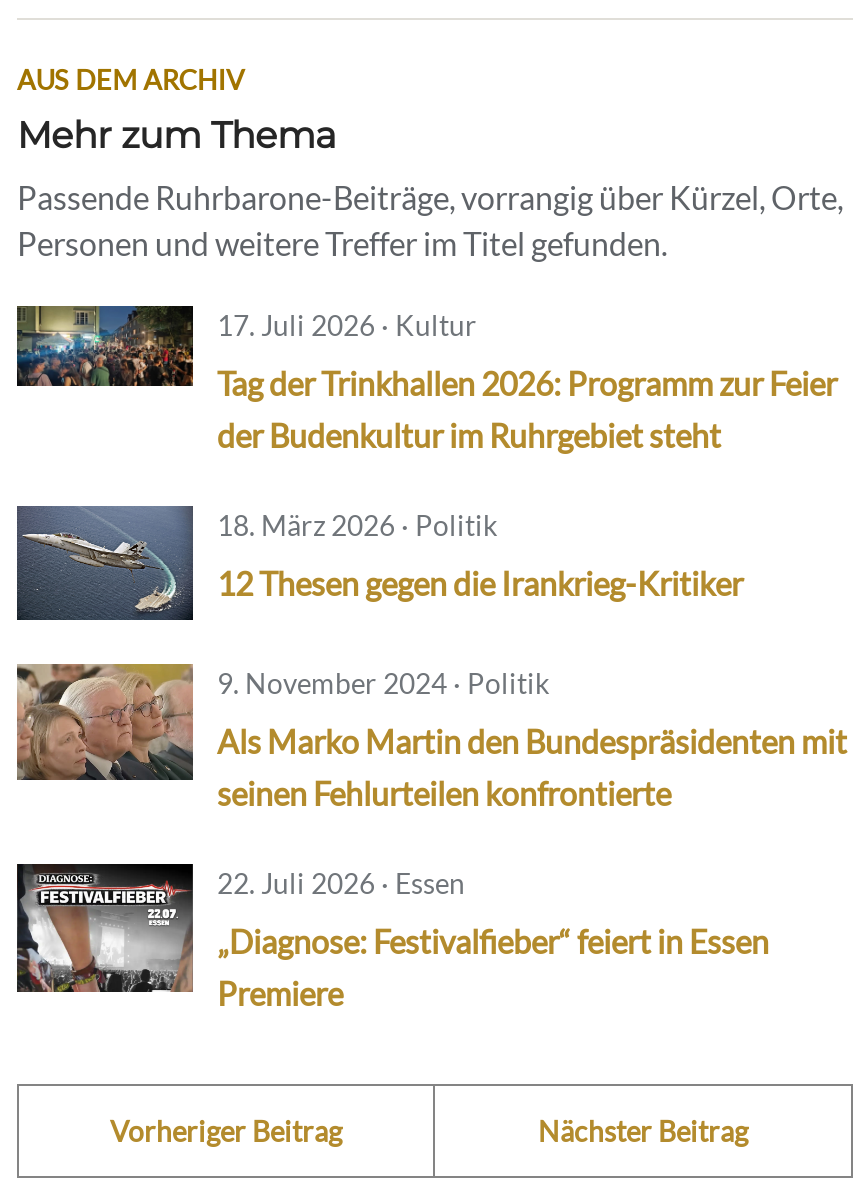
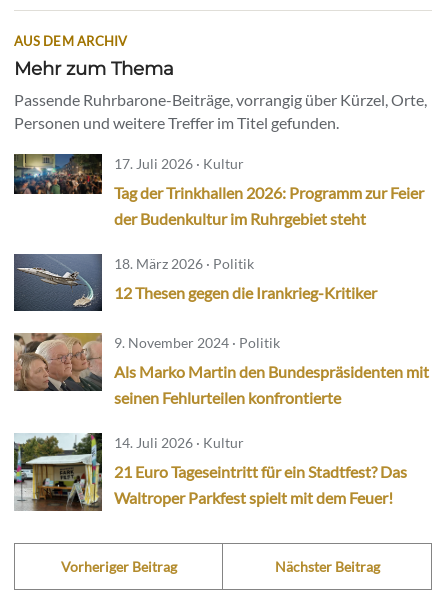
- [image]
- 22. Juli 2026 · Essen
+ [image]
+ 14. Juli 2026 · Kultur

- „Diagnose: Festivalfieber“ feiert in Essen
- Premiere
+ 21 Euro Tageseintritt für ein Stadtfest? Das
+ Waltroper Parkfest spielt mit dem Feuer!
